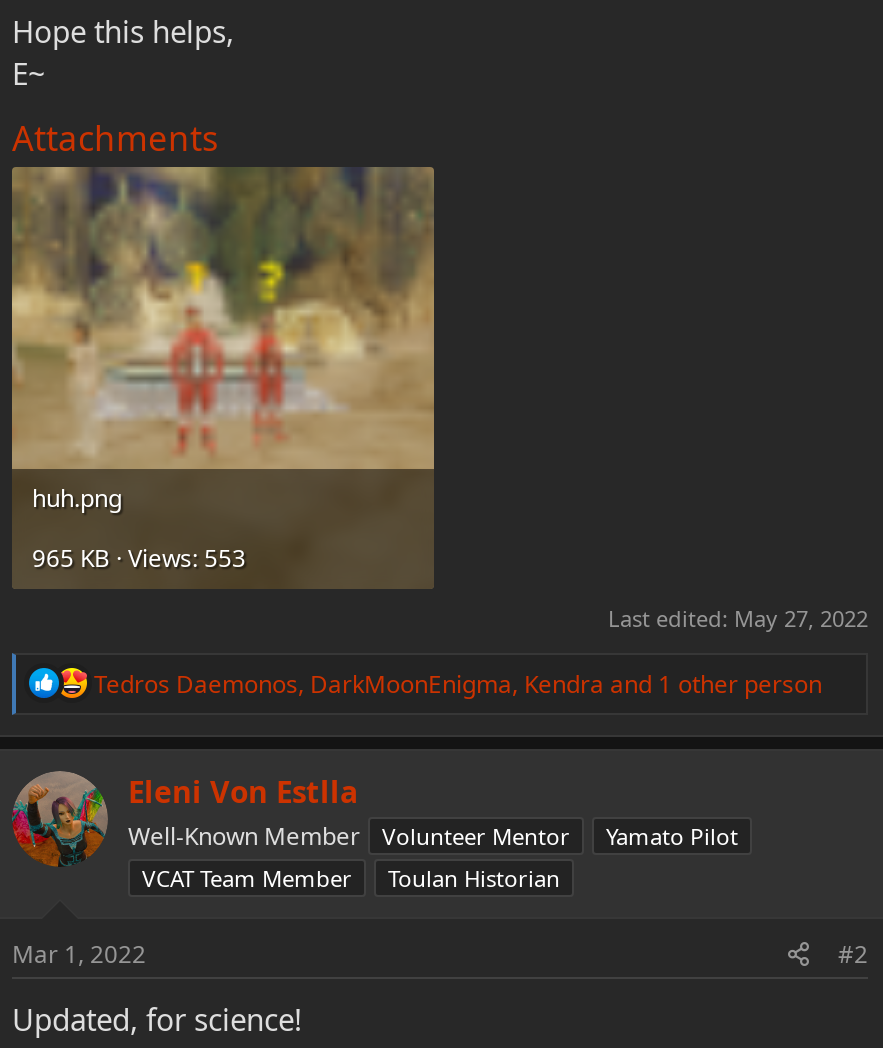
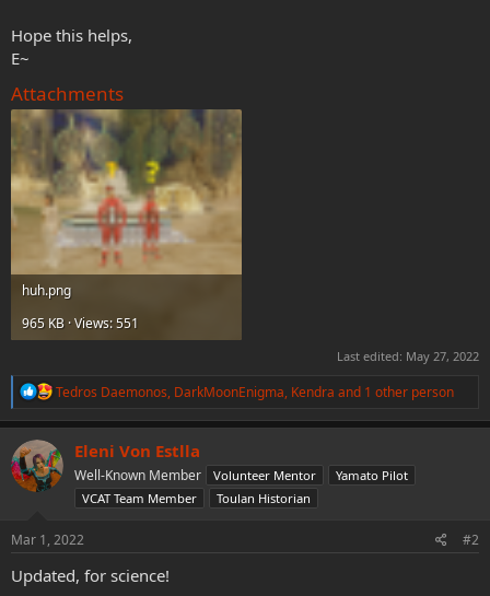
- 965 KB · Views: 553
+ 965 KB · Views: 551
